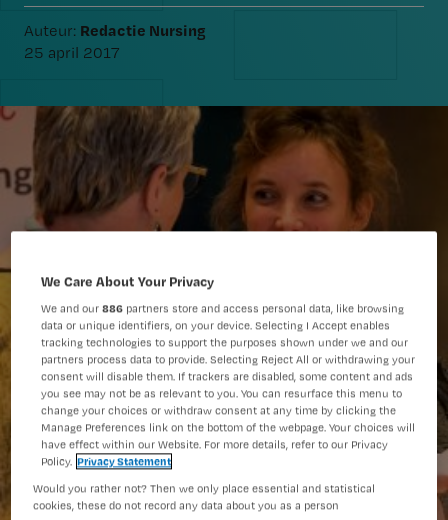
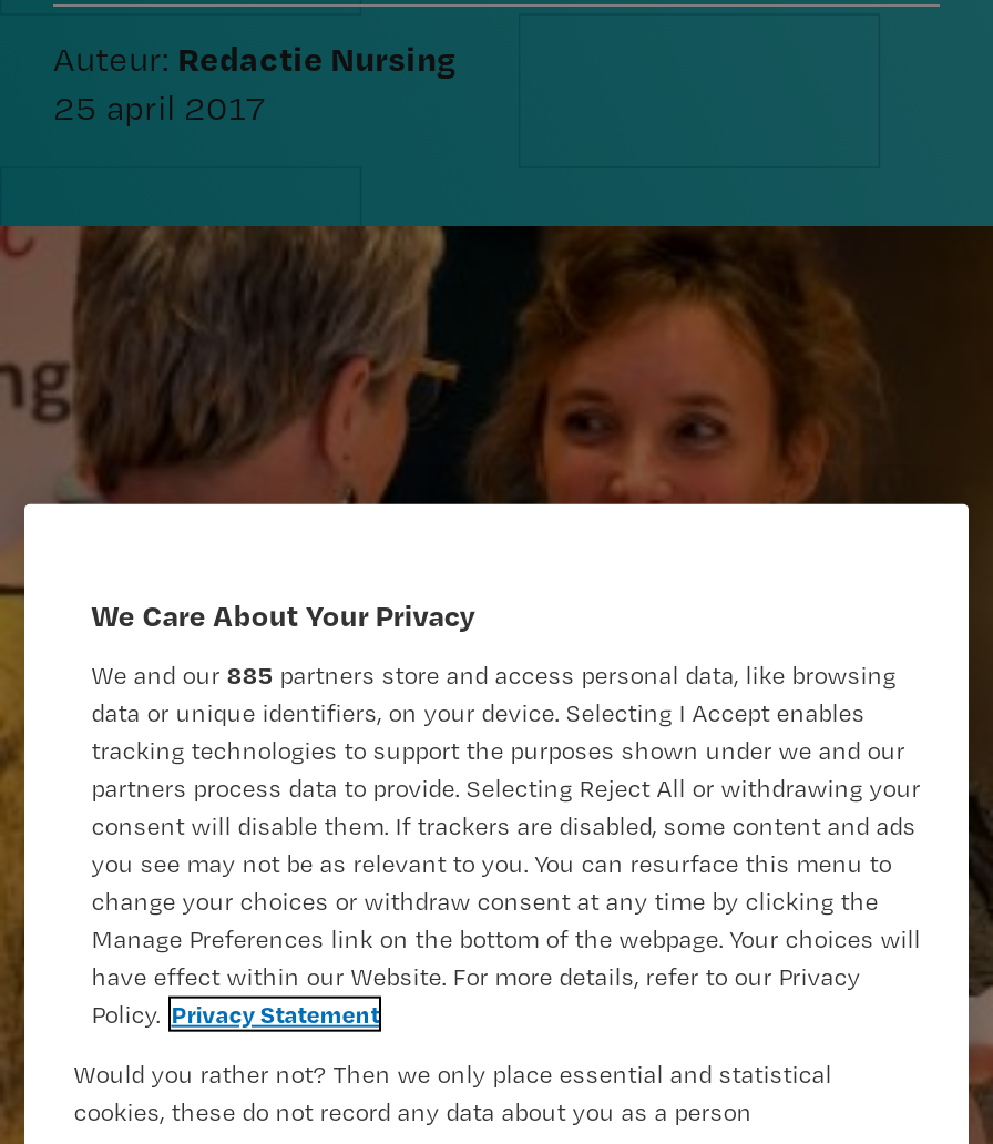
- We and our 886 partners store and access personal data, like browsing
+ We and our 885 partners store and access personal data, like browsing
